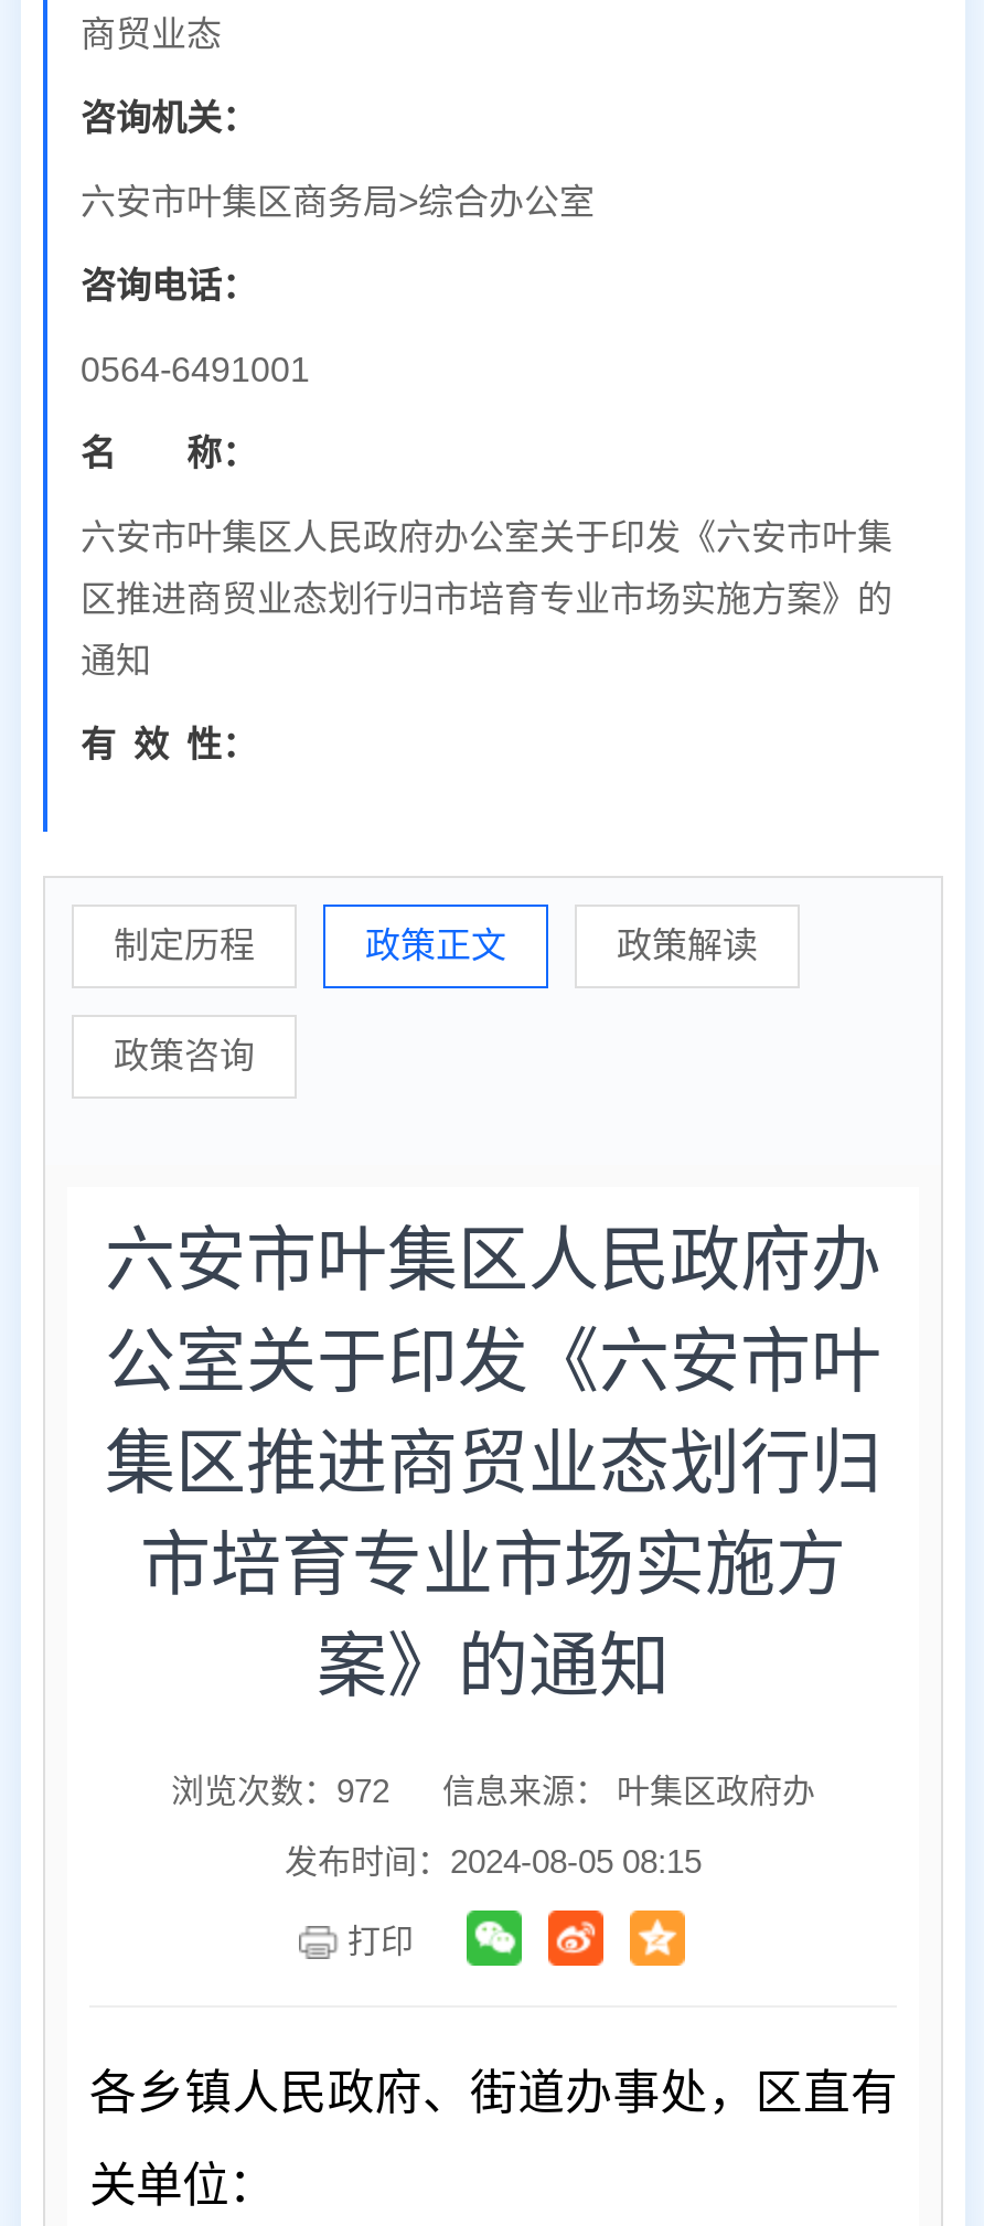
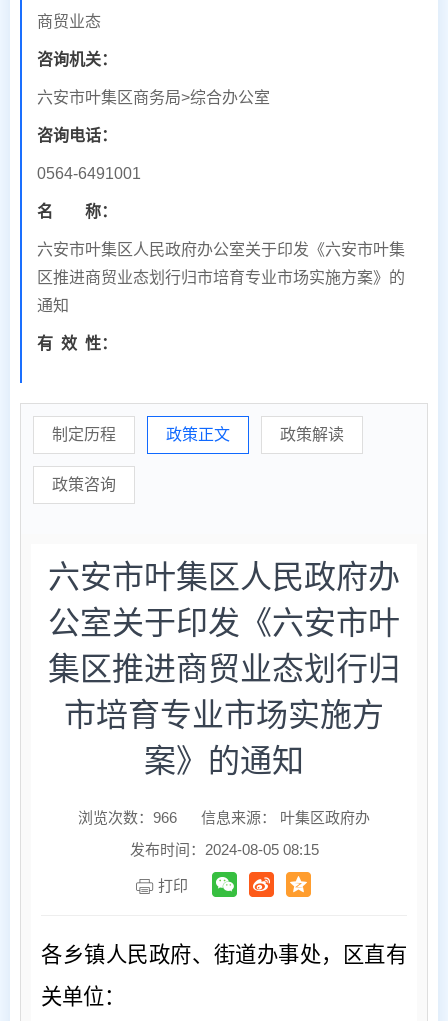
- 浏览次数：972 信息来源： 叶集区政府办
+ 浏览次数：966 信息来源： 叶集区政府办
